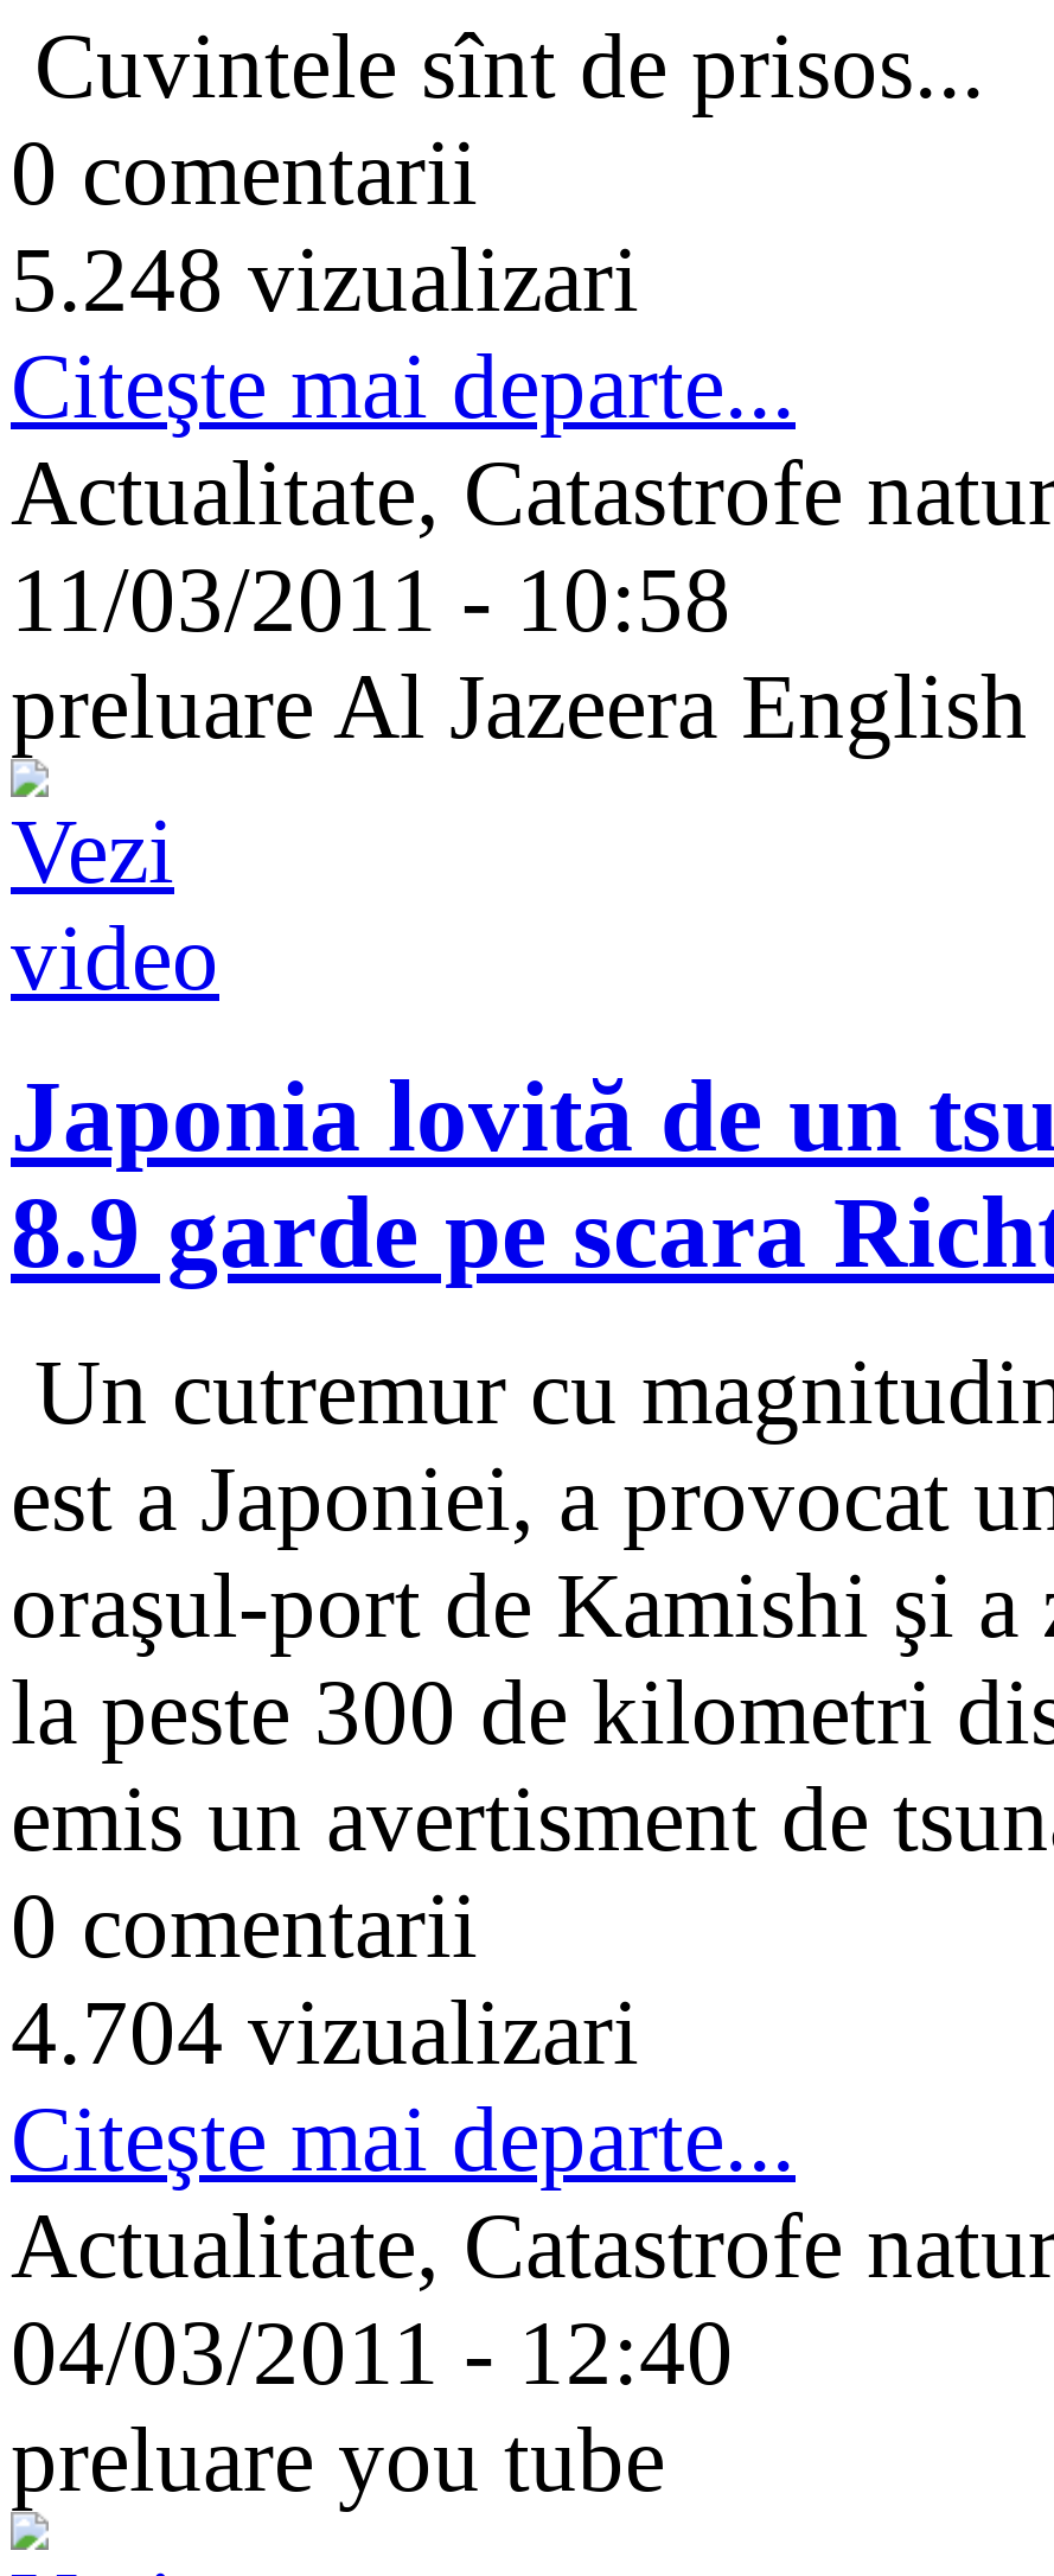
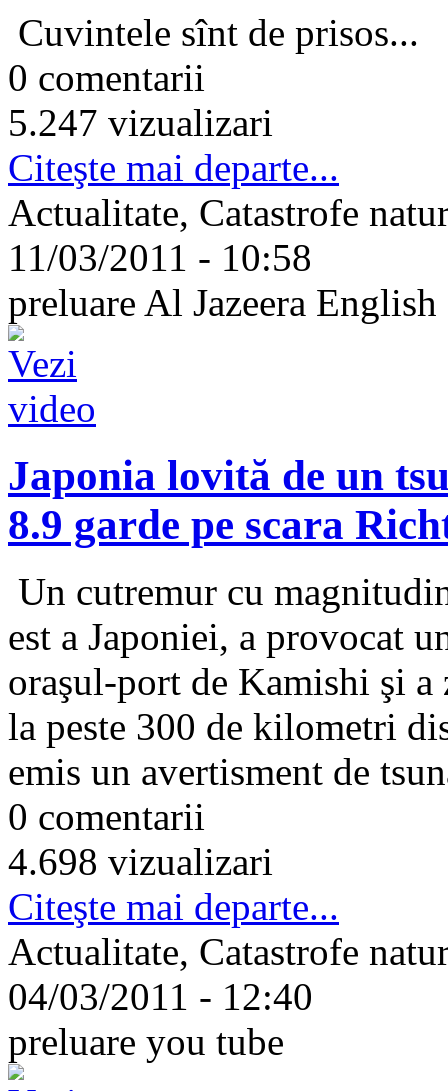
- 5.248 vizualizari
+ 5.247 vizualizari

- 4.704 vizualizari
+ 4.698 vizualizari
